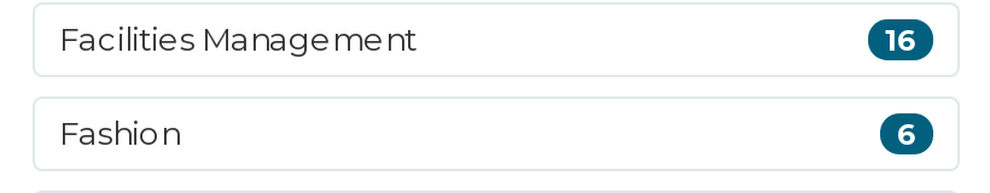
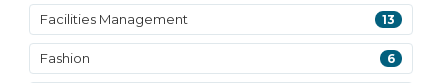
- 16
+ 13
